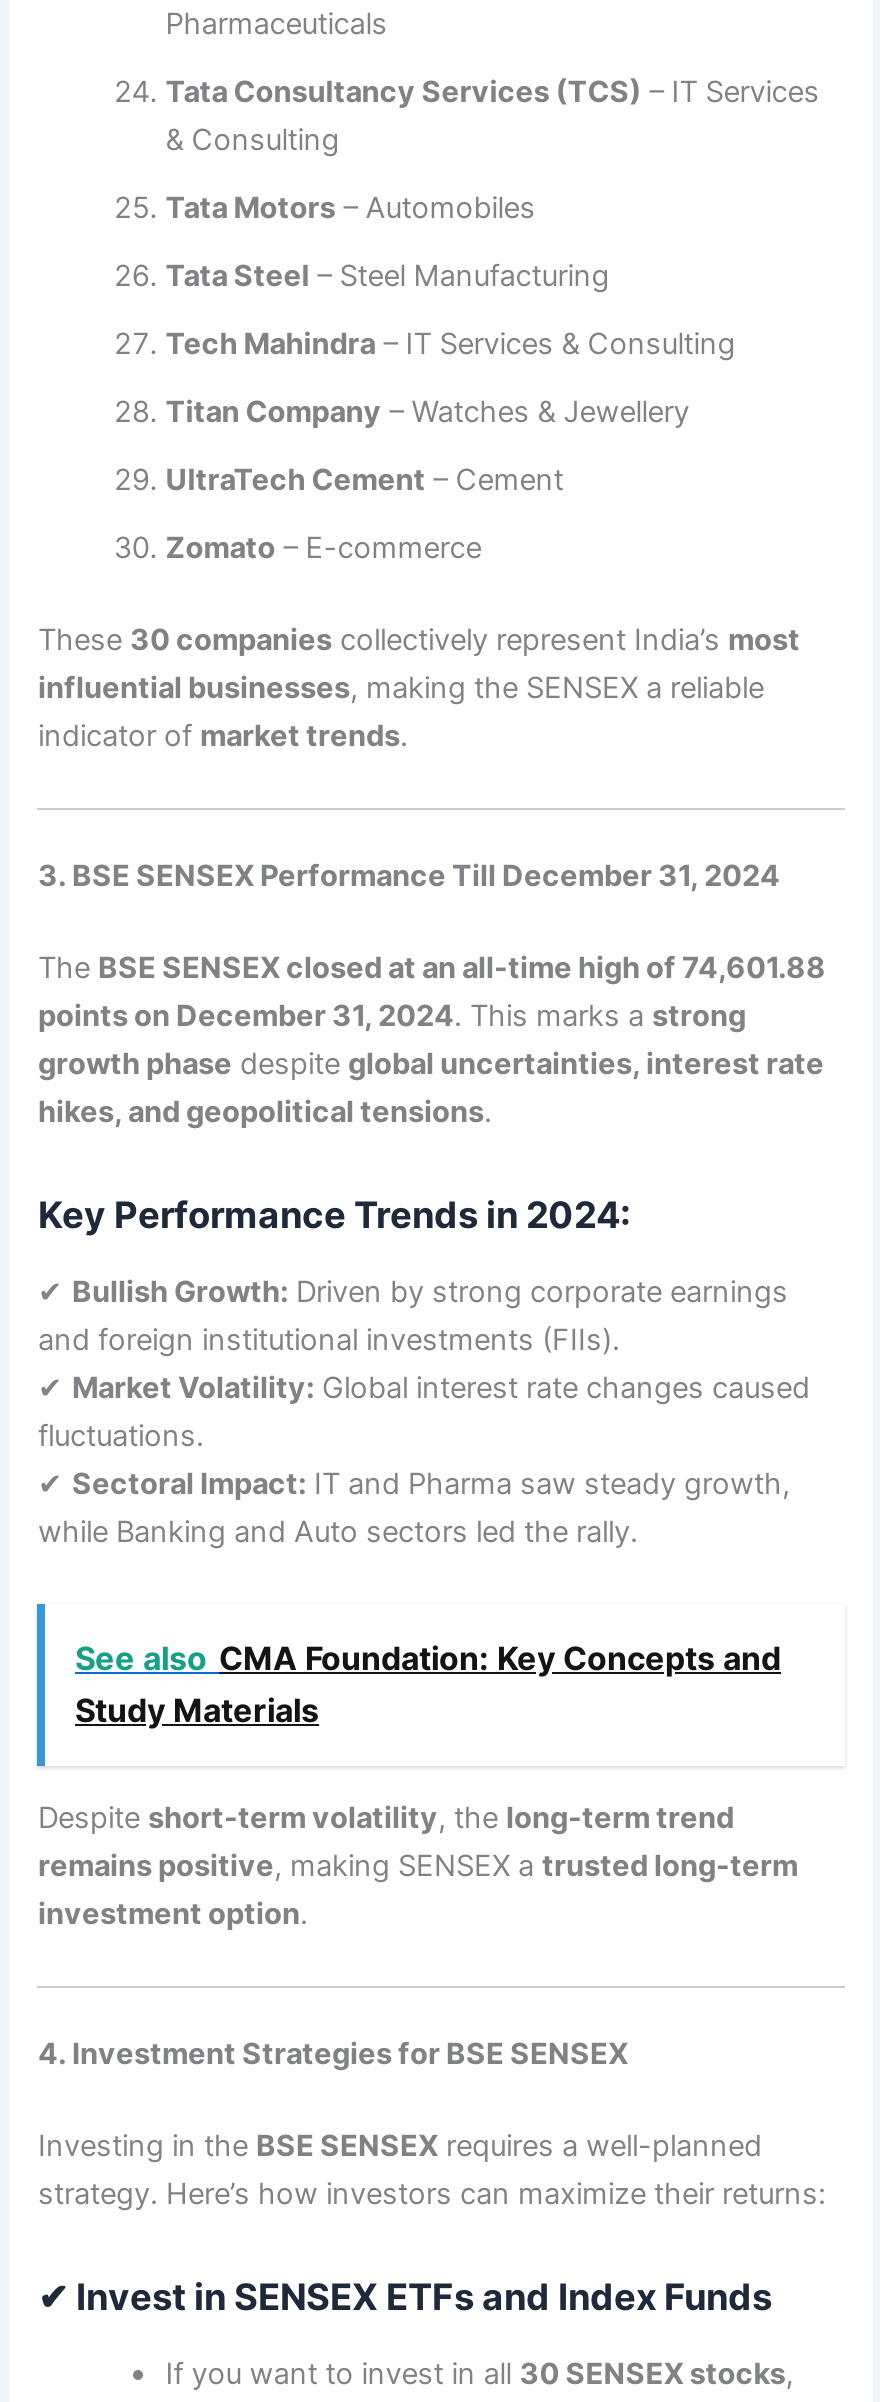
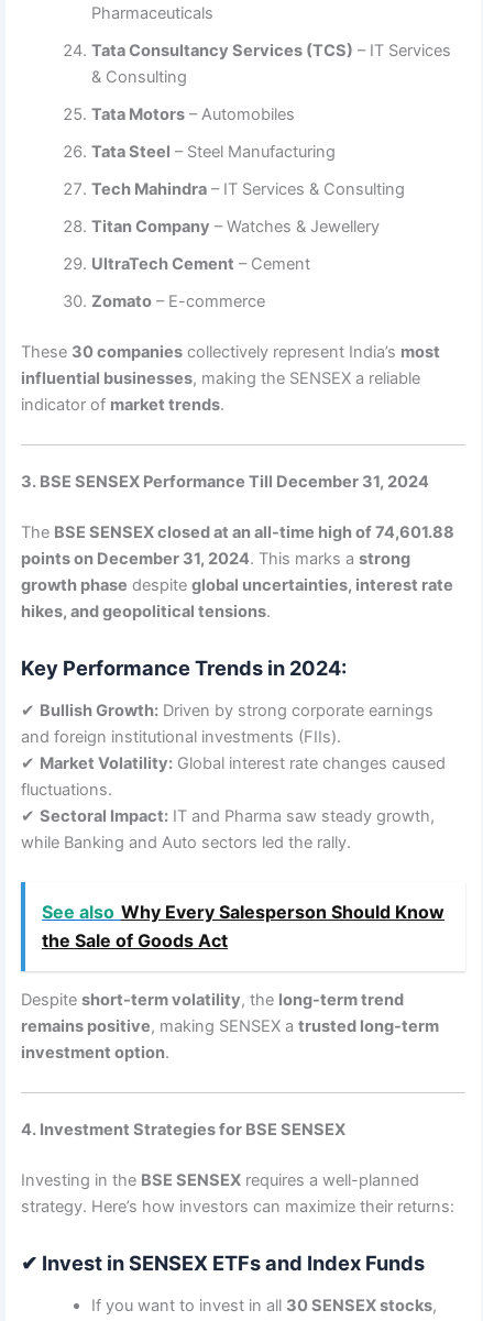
- See also CMA Foundation: Key Concepts and
- Study Materials
+ See also Why Every Salesperson Should Know
+ the Sale of Goods Act
